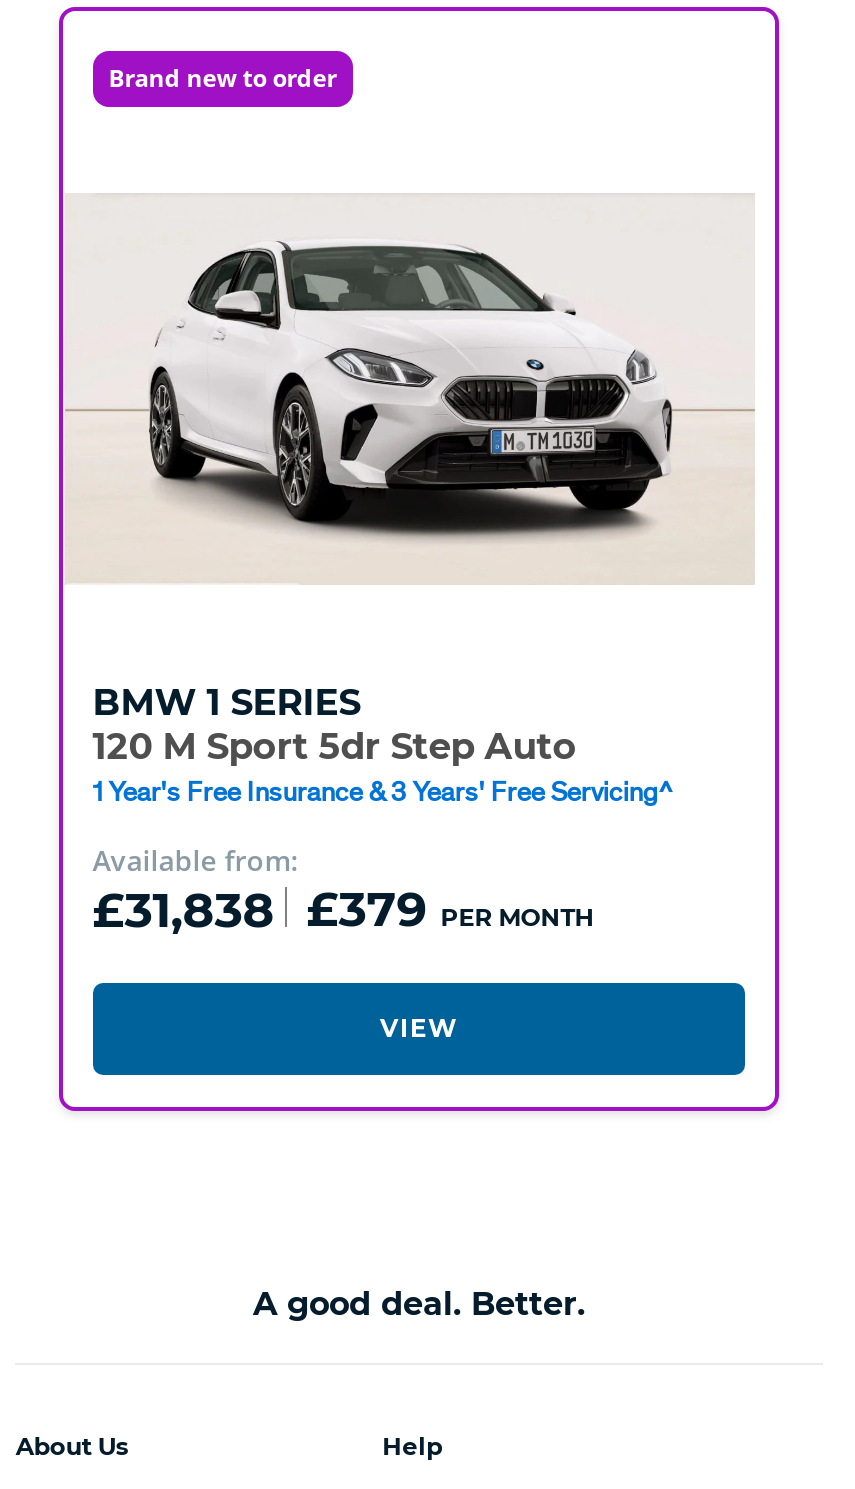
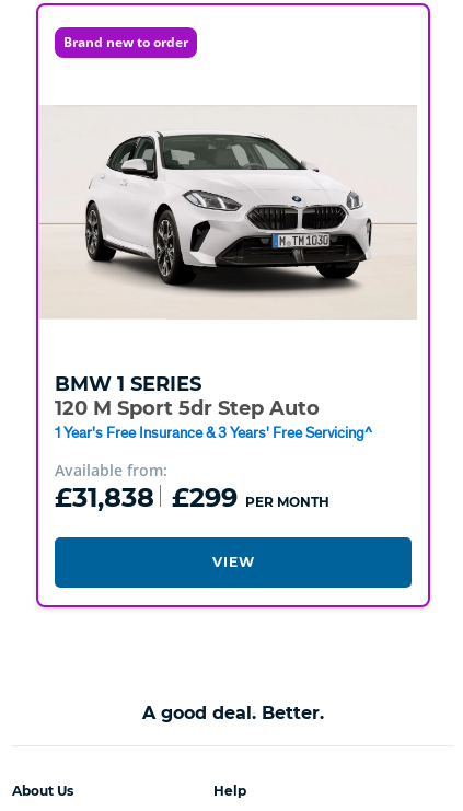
- £31,838 £379 PER MONTH
+ £31,838 £299 PER MONTH
